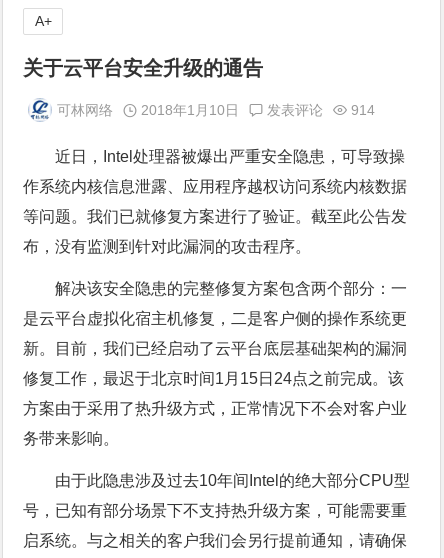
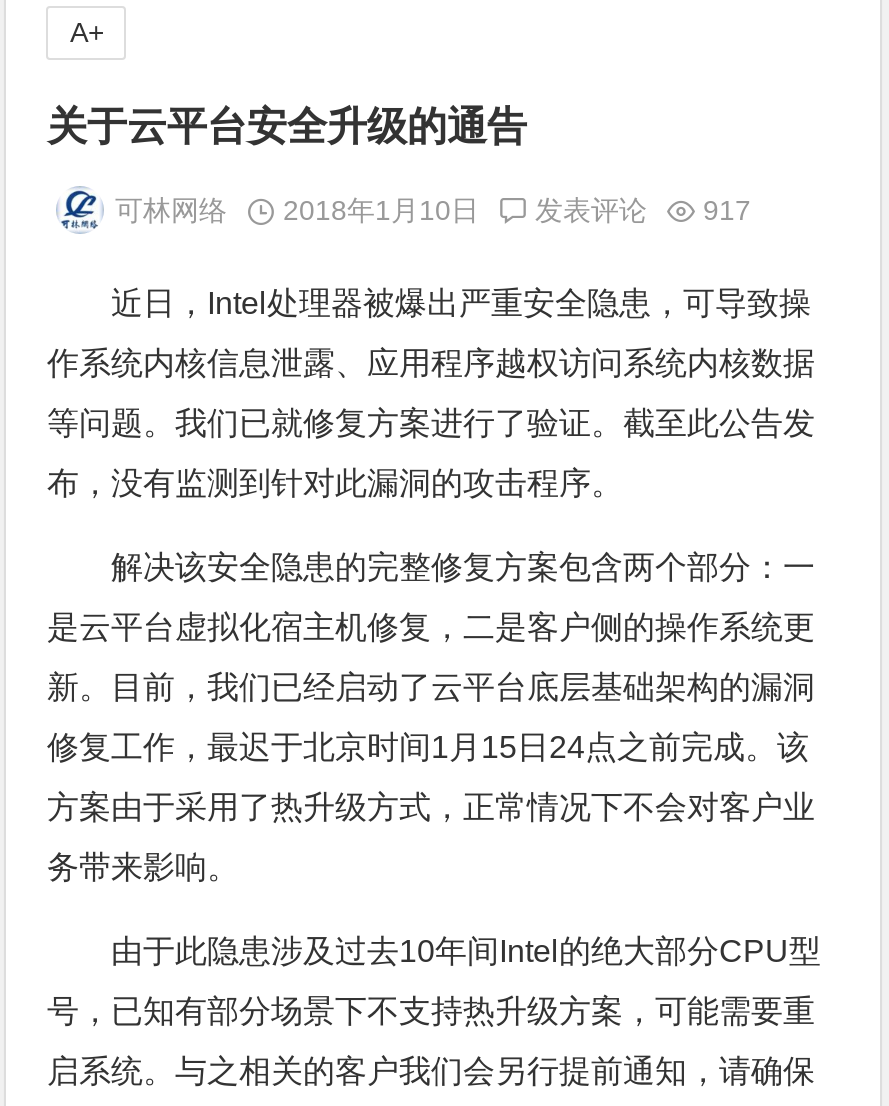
- 可林网络 2018年1月10日 发表评论 914
+ 可林网络 2018年1月10日 发表评论 917
